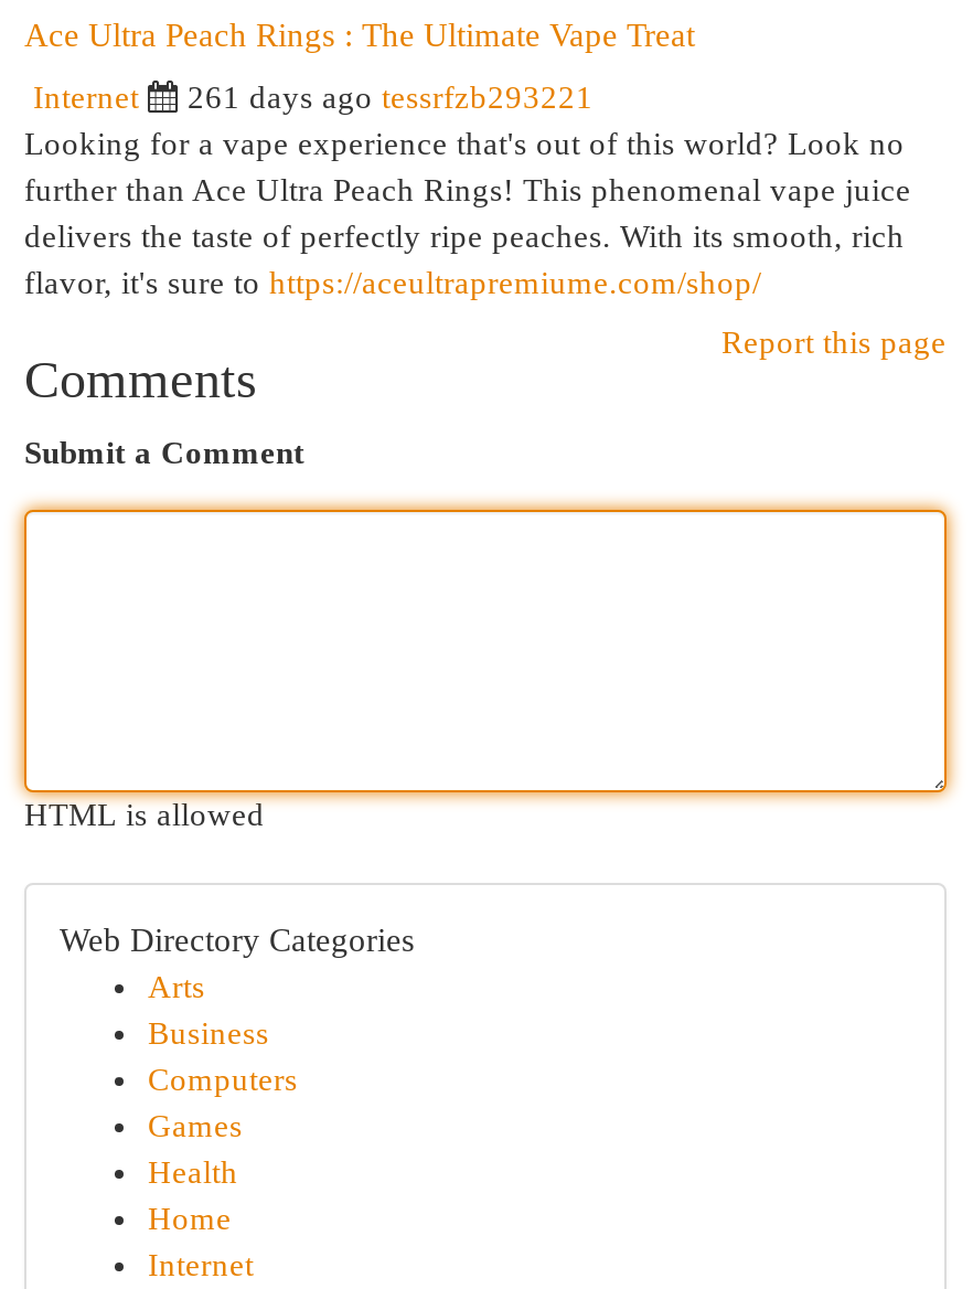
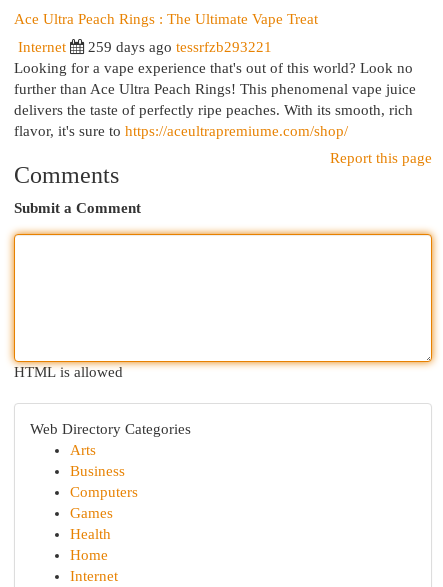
- 261 days ago tessrfzb293221
+ 259 days ago tessrfzb293221
